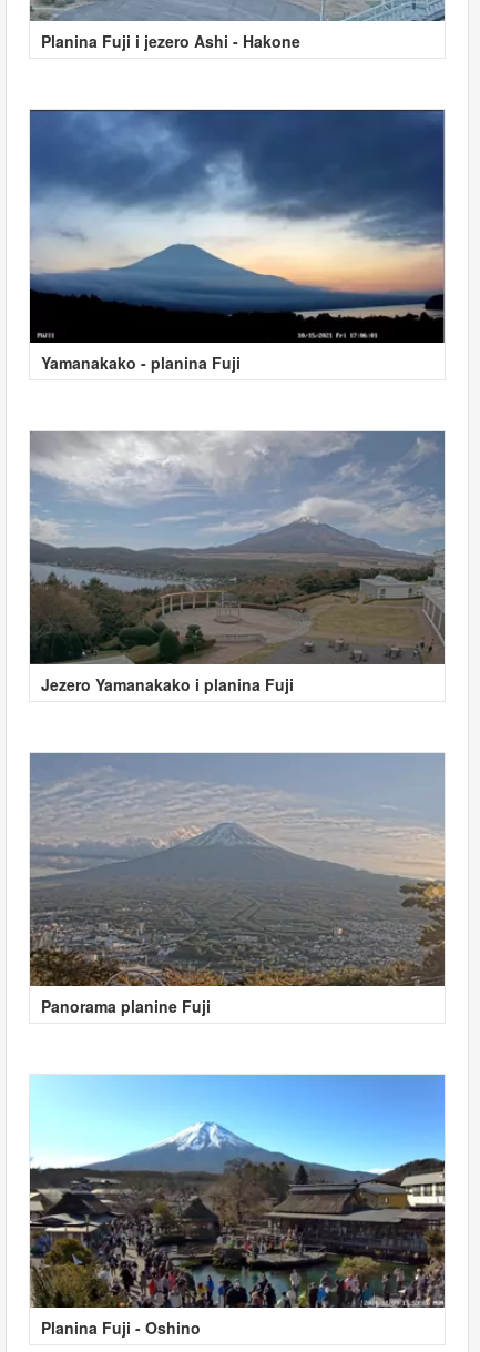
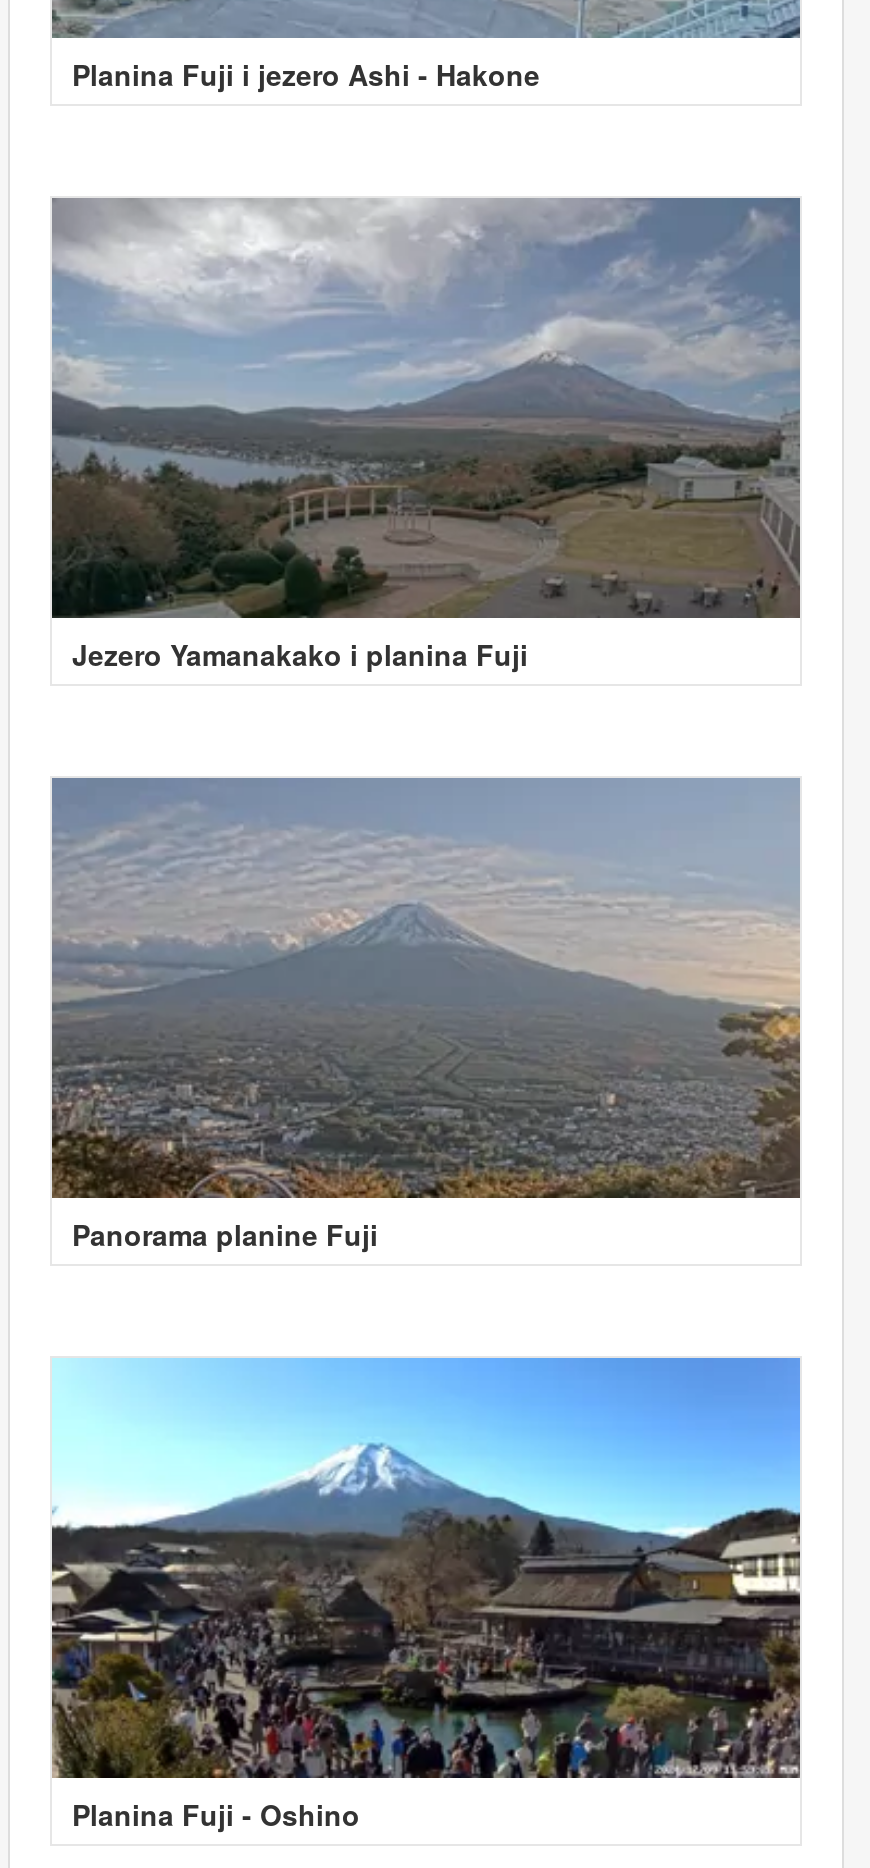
- [image]
- Yamanakako - planina Fuji
